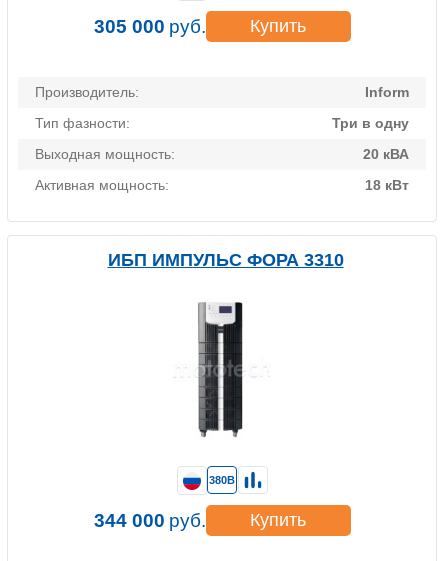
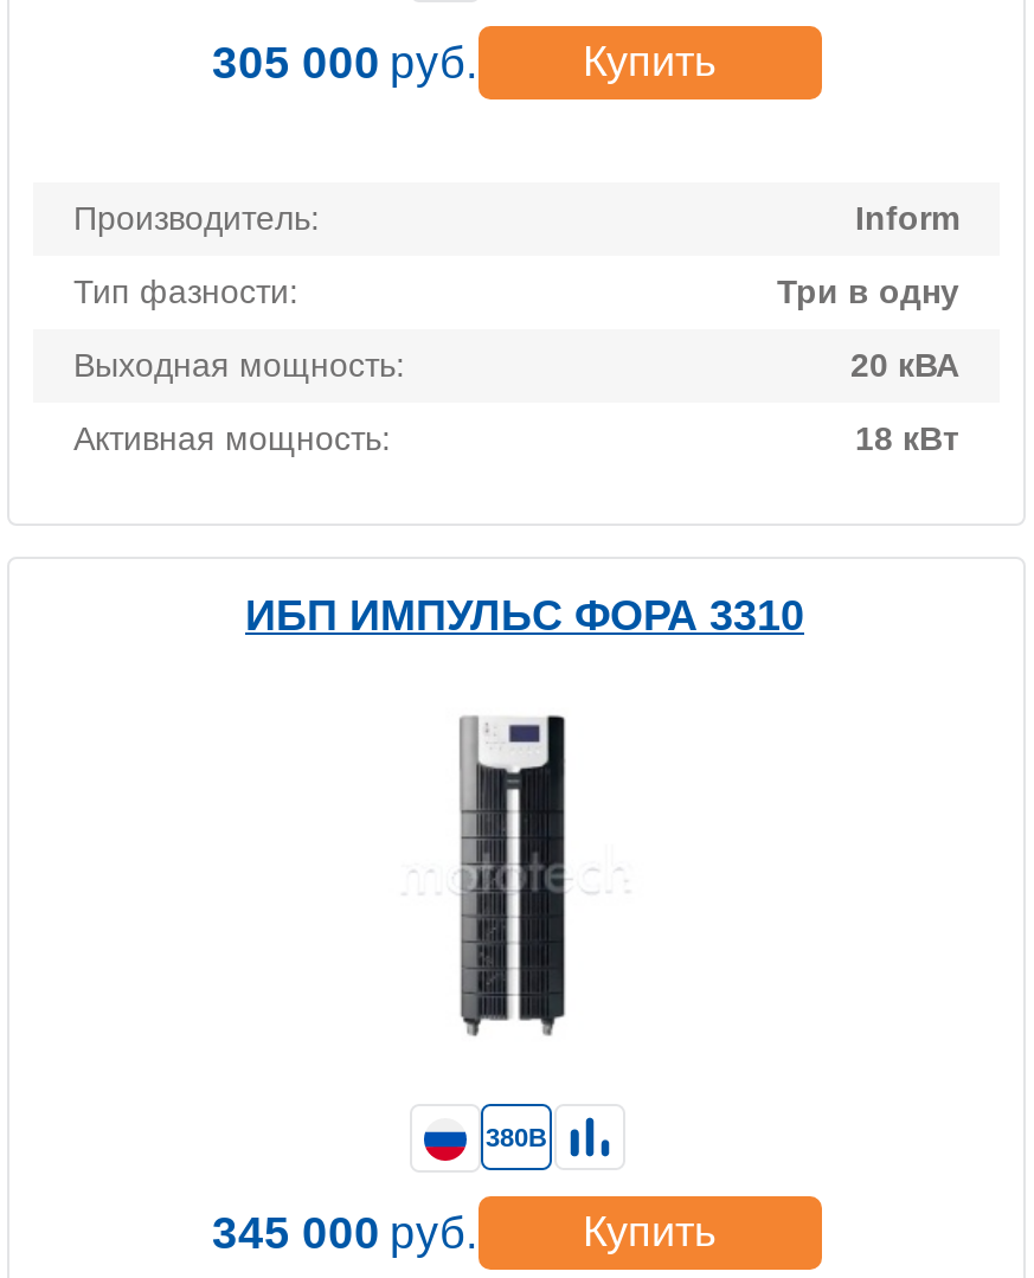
- 344 000 руб.
+ 345 000 руб.
